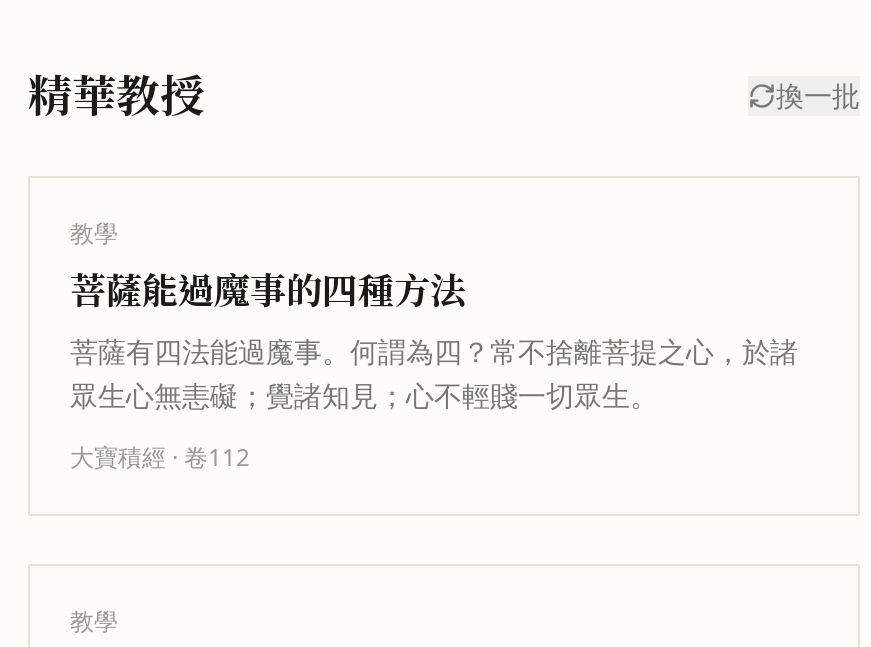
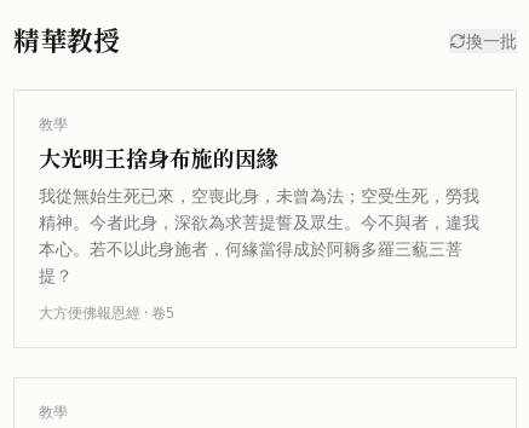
- 菩薩能過魔事的四種方法
- 菩薩有四法能過魔事。何謂為四？常不捨離菩提之心，於諸
- 眾生心無恚礙；覺諸知見；心不輕賤一切眾生。
+ 大光明王捨身布施的因緣
+ 我從無始生死已來，空喪此身，未曾為法；空受生死，勞我
+ 精神。今者此身，深欲為求菩提誓及眾生。今不與者，違我
+ 本心。若不以此身施者，何緣當得成於阿耨多羅三藐三菩
+ 提？

- 大寶積經· 卷112
+ 大方便佛報恩經· 卷5
